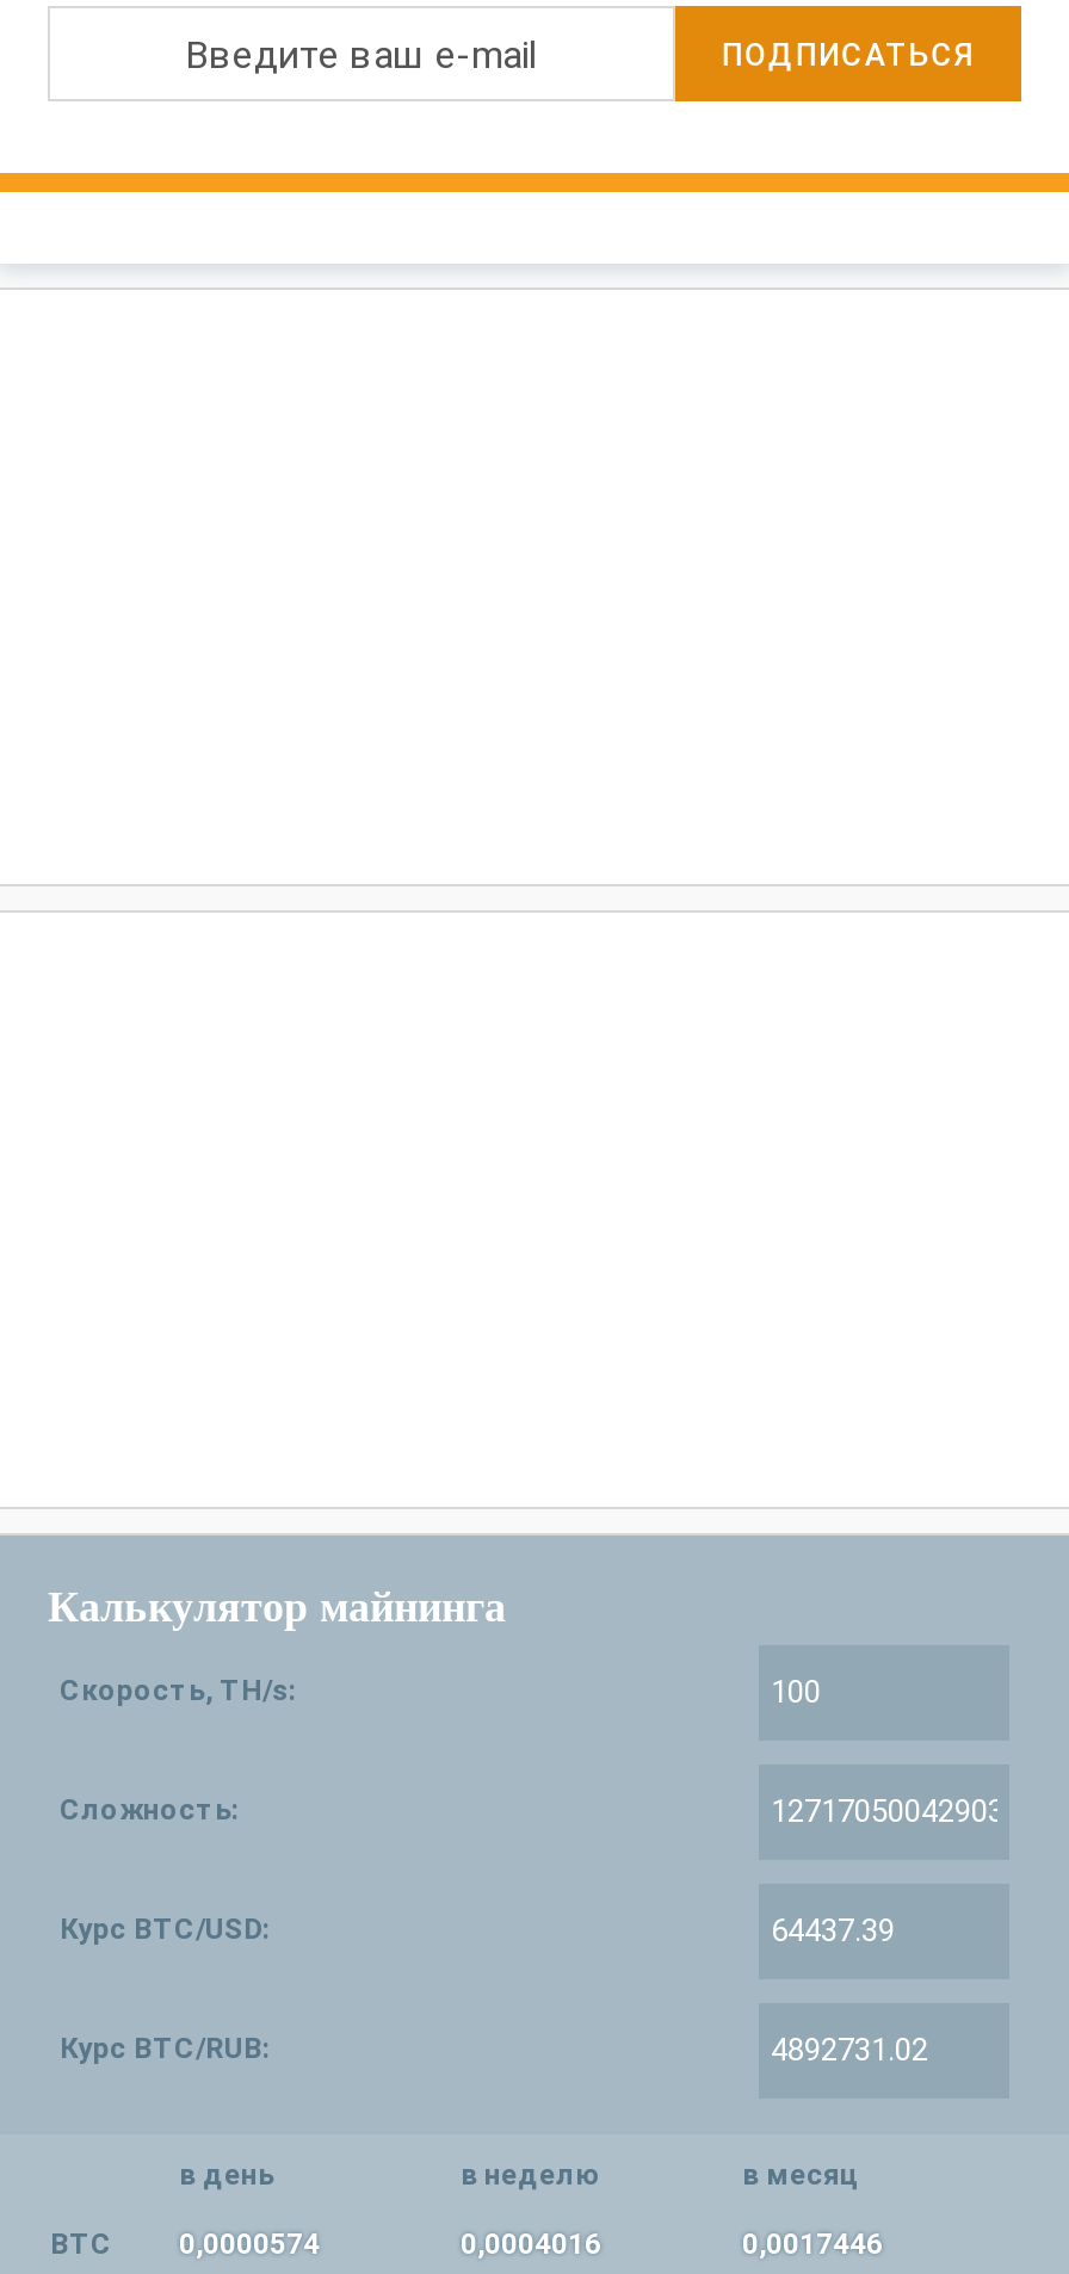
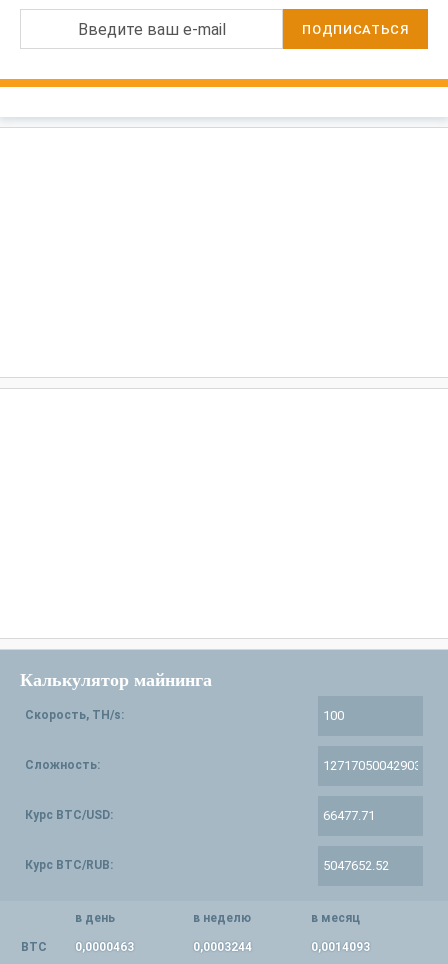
- BTC 0,0000574
+ BTC 0,0000463

- 0,0004016
+ 0,0003244

- 0,0017446
+ 0,0014093
